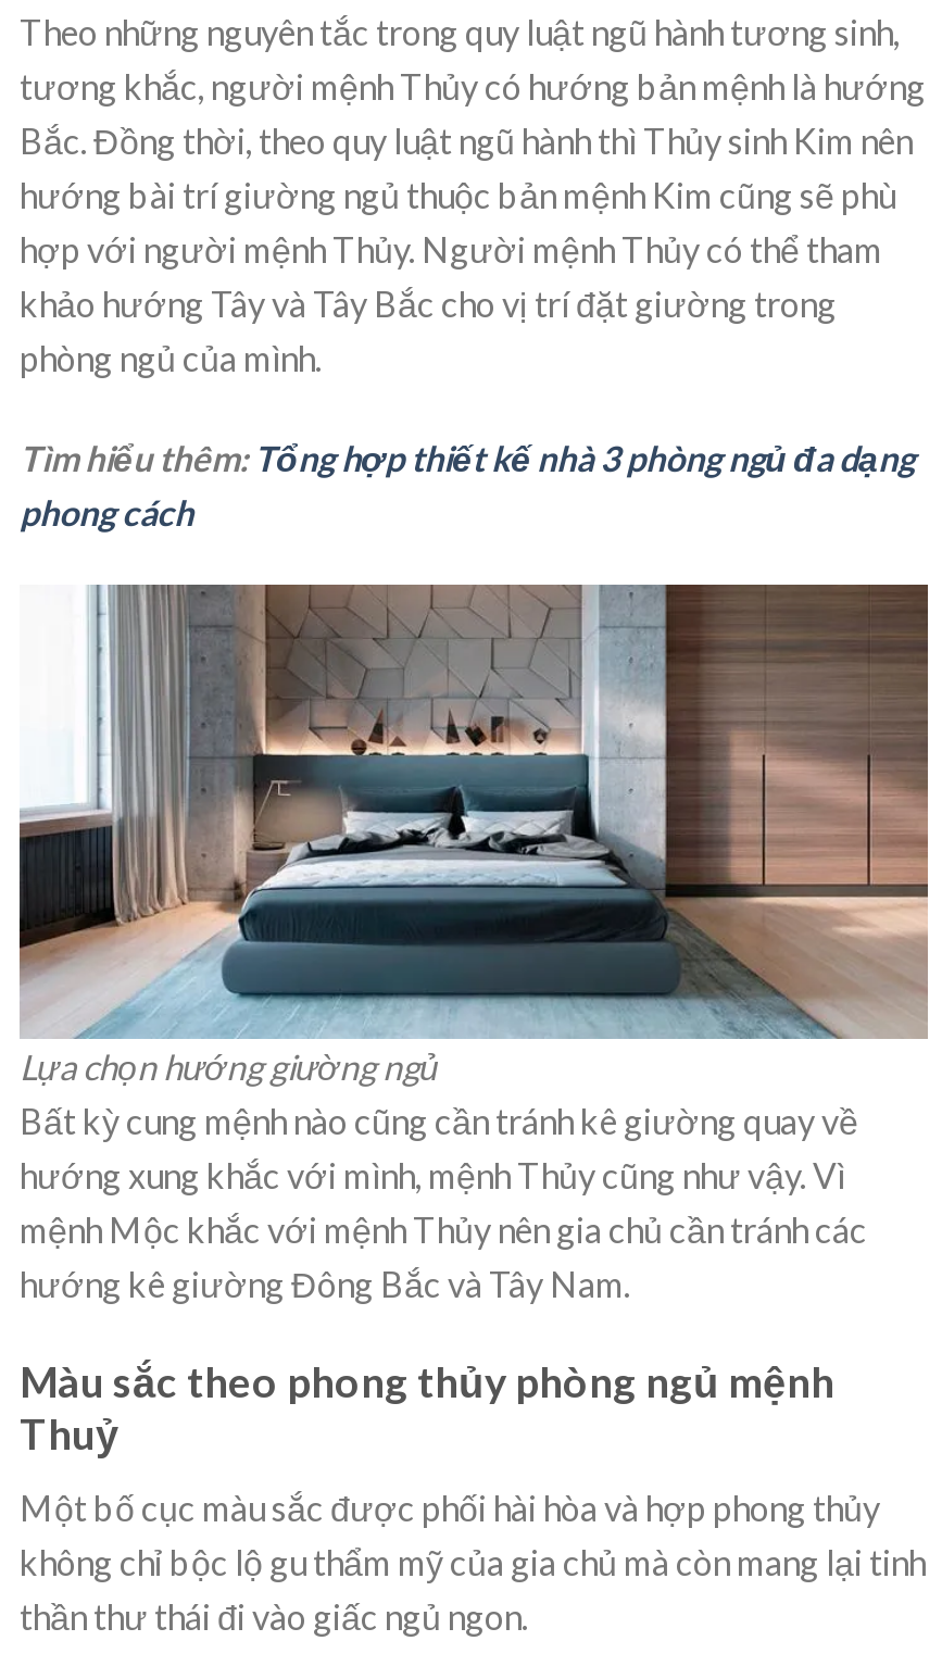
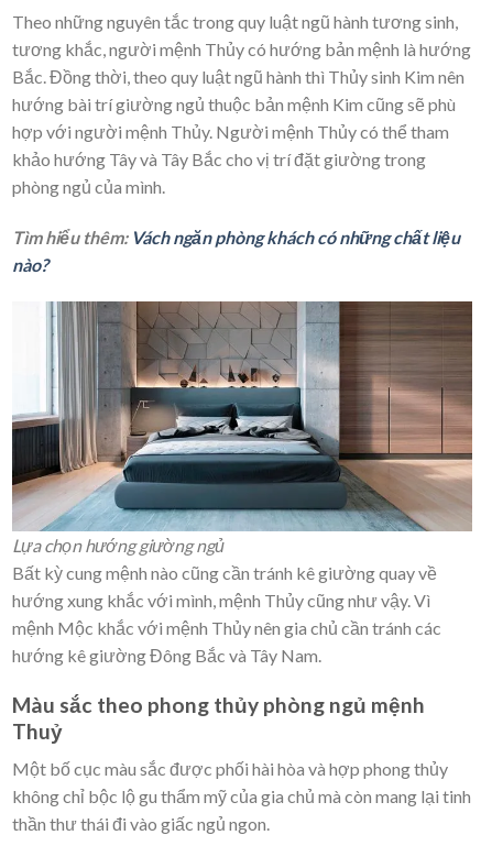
- Tìm hiểu thêm: Tổng hợp thiết kế nhà 3 phòng ngủ đa dạng
- phong cách
+ Tìm hiểu thêm: Vách ngăn phòng khách có những chất liệu
+ nào?
